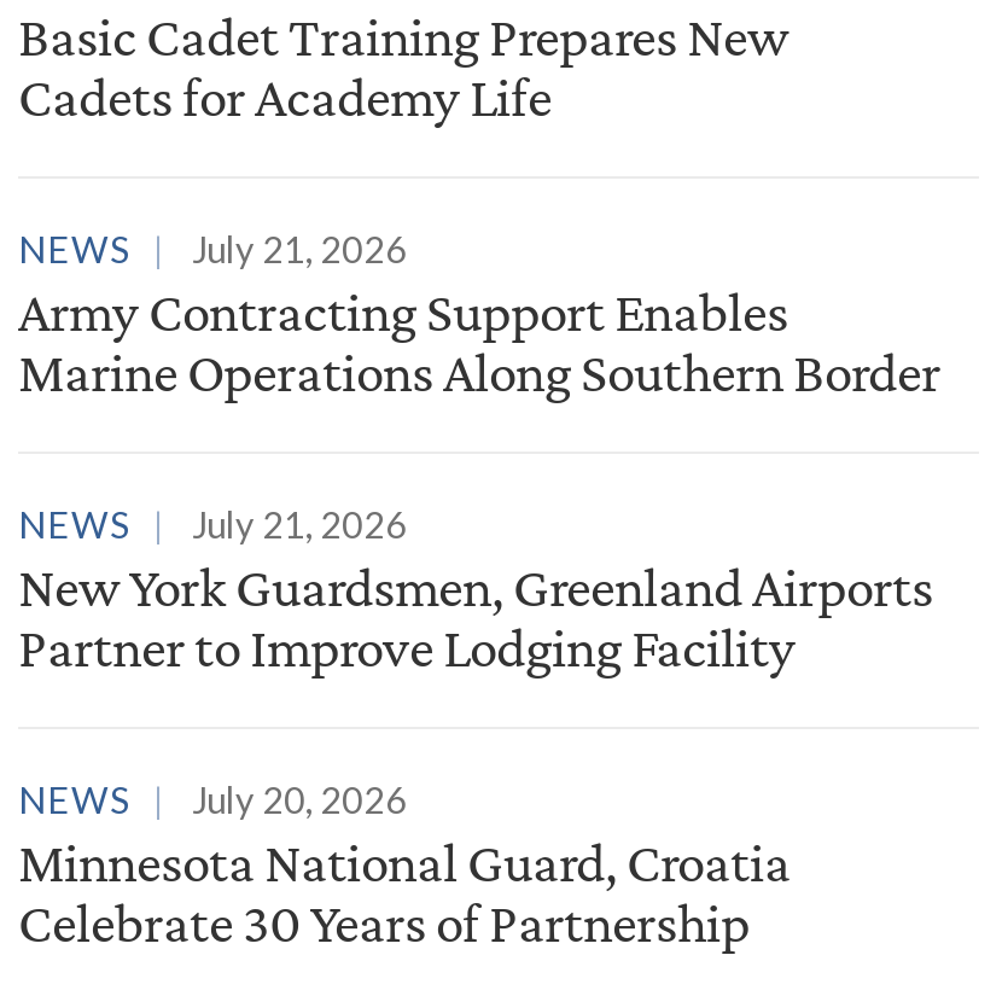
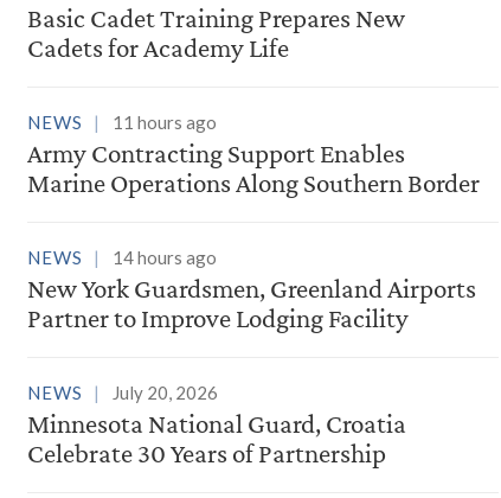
- NEWS July 21, 2026
+ NEWS 11 hours ago

- NEWS July 21, 2026
+ NEWS 14 hours ago
